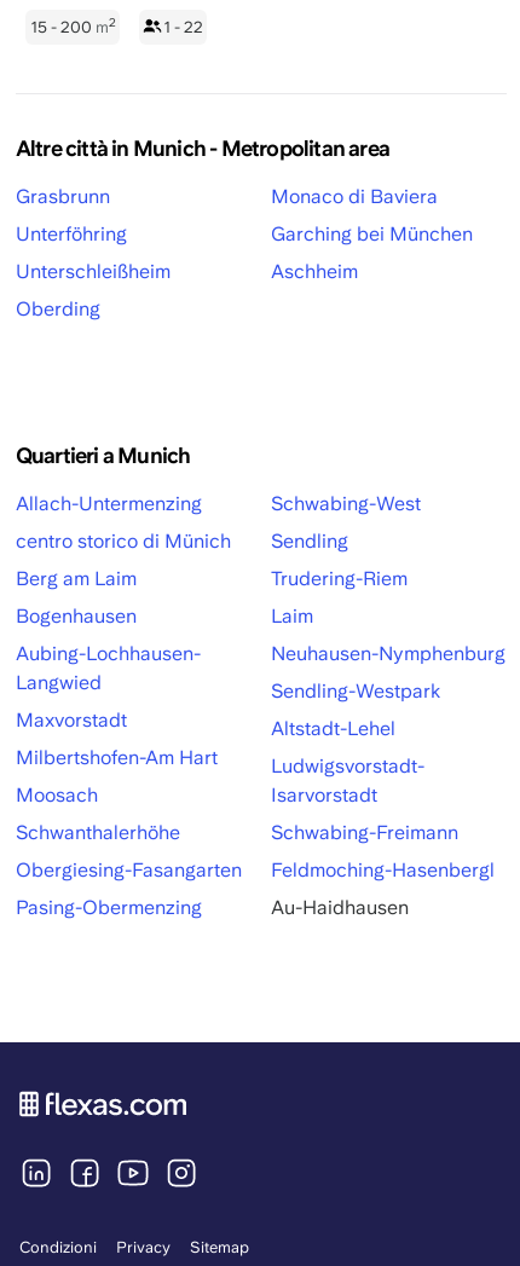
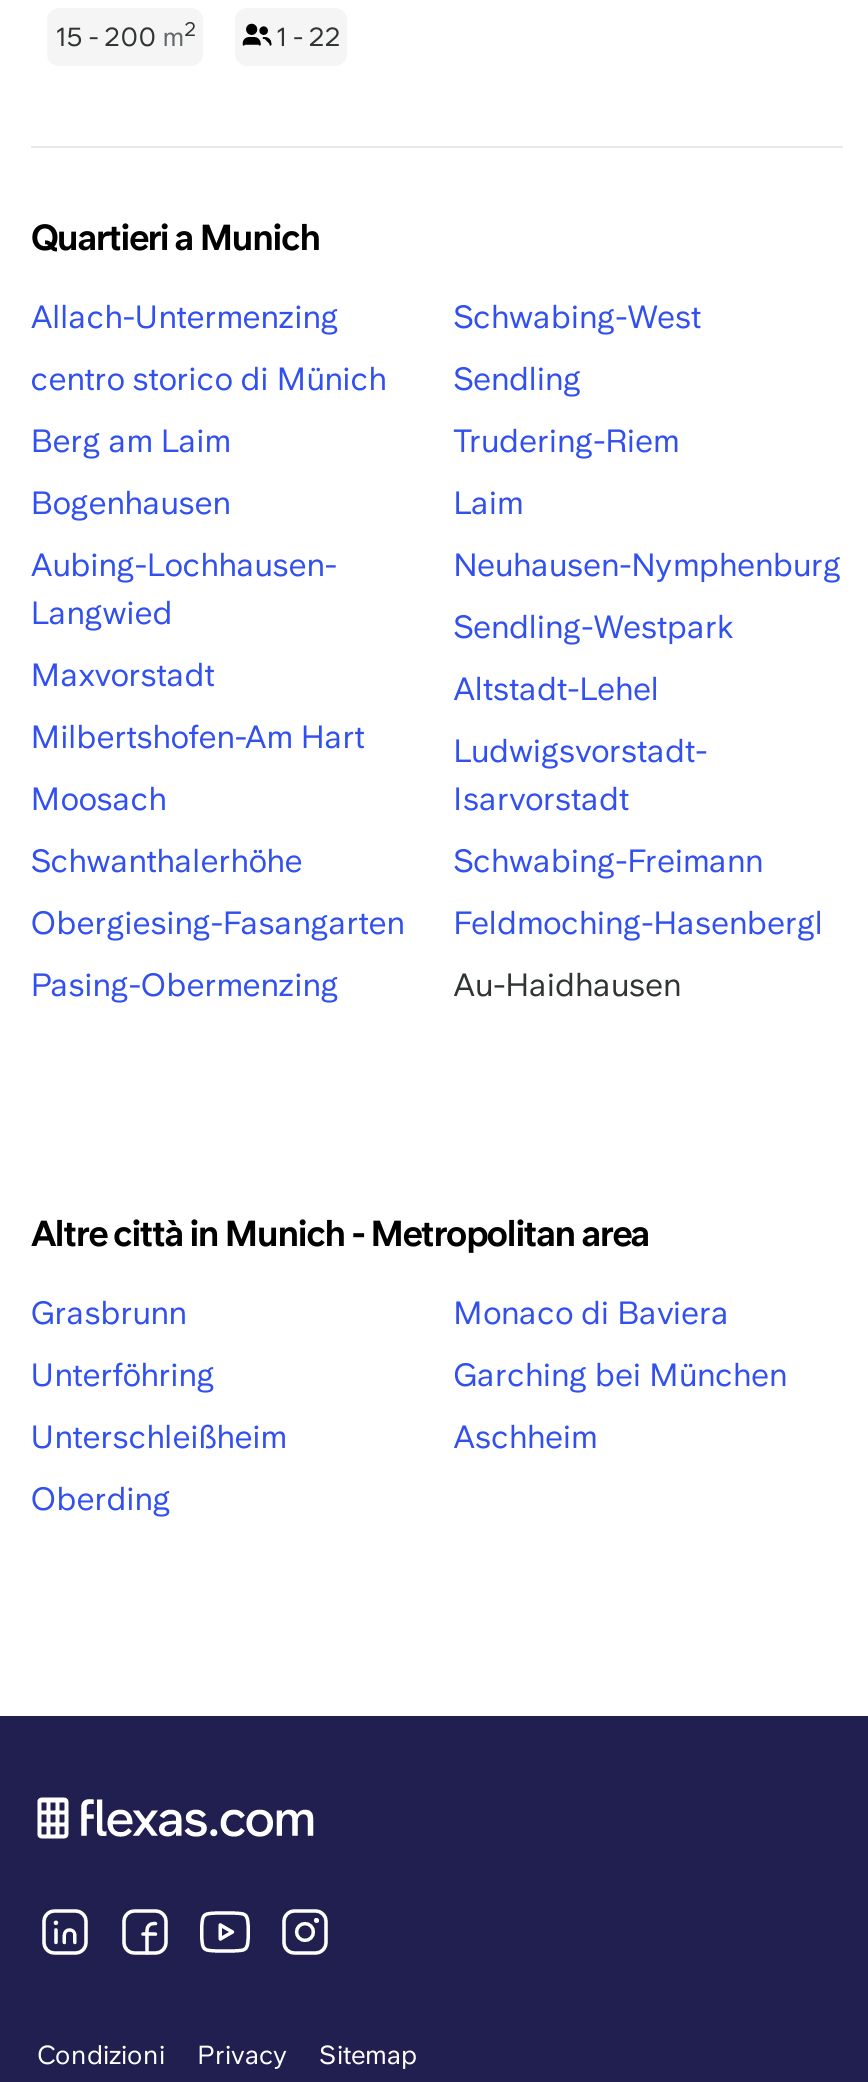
moved down: Altre città in Munich - Metropolitan area | Grasbrunn | Unterföhring | Unterschleißheim | Oberding

moved down: Monaco di Baviera | Garching bei München | Aschheim

moved up: Quartieri a Munich | Allach-Untermenzing | centro storico di Münich | ... | Feldmoching-Hasenbergl | Au-Haidhausen
